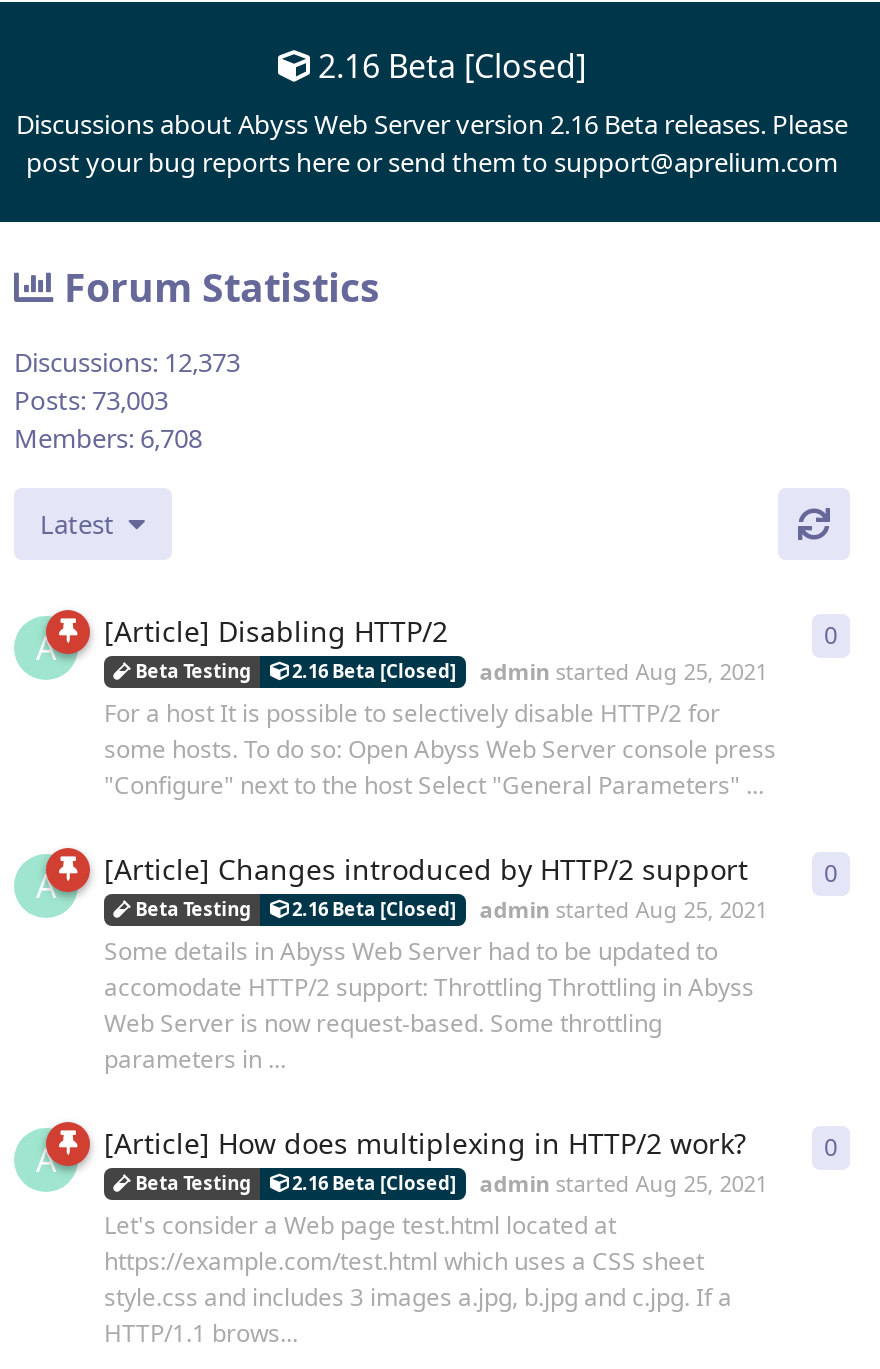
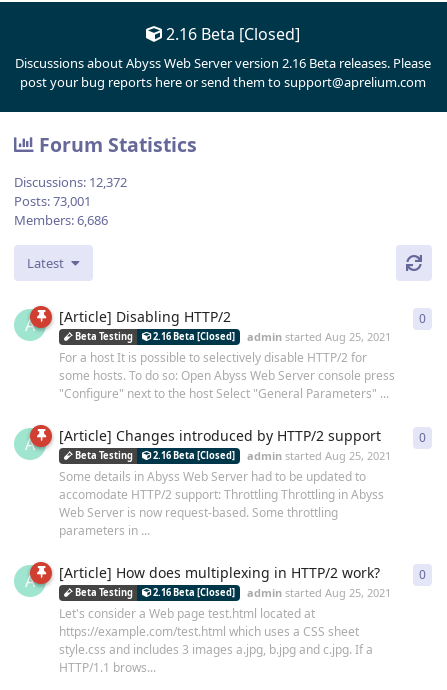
- Discussions: 12,373
+ Discussions: 12,372

- Posts: 73,003
+ Posts: 73,001

- Members: 6,708
+ Members: 6,686
